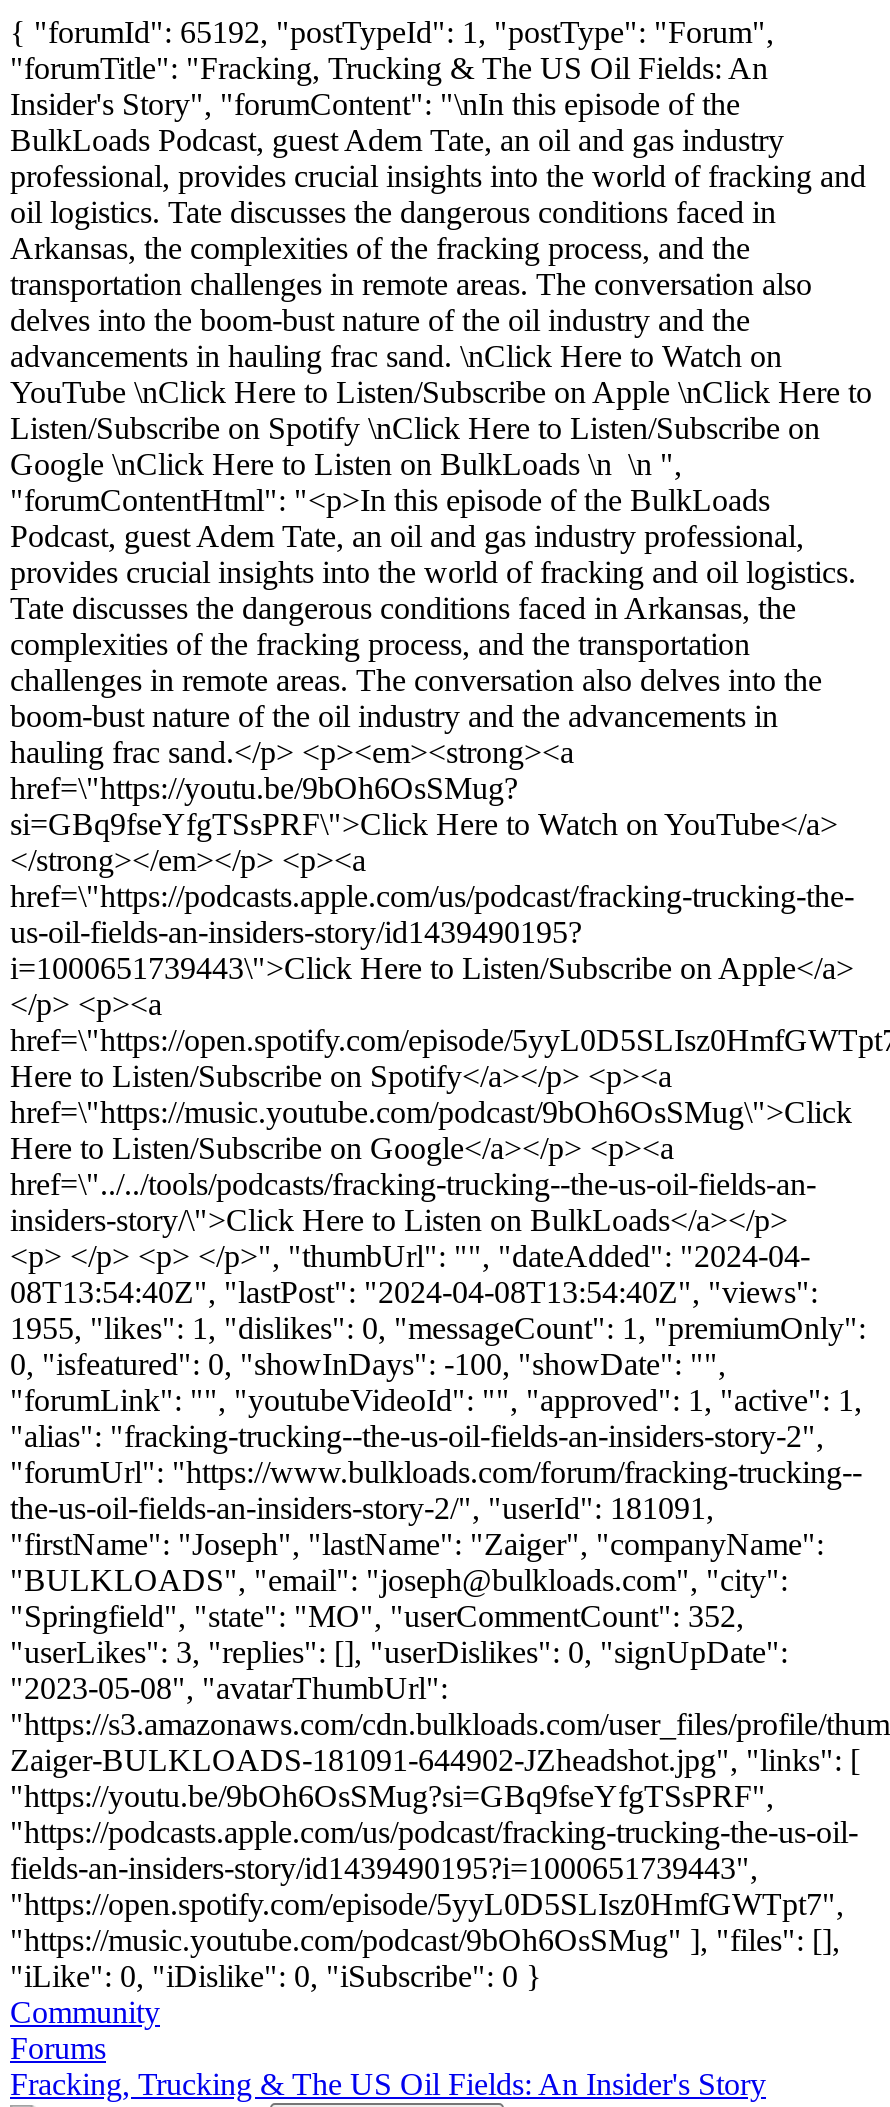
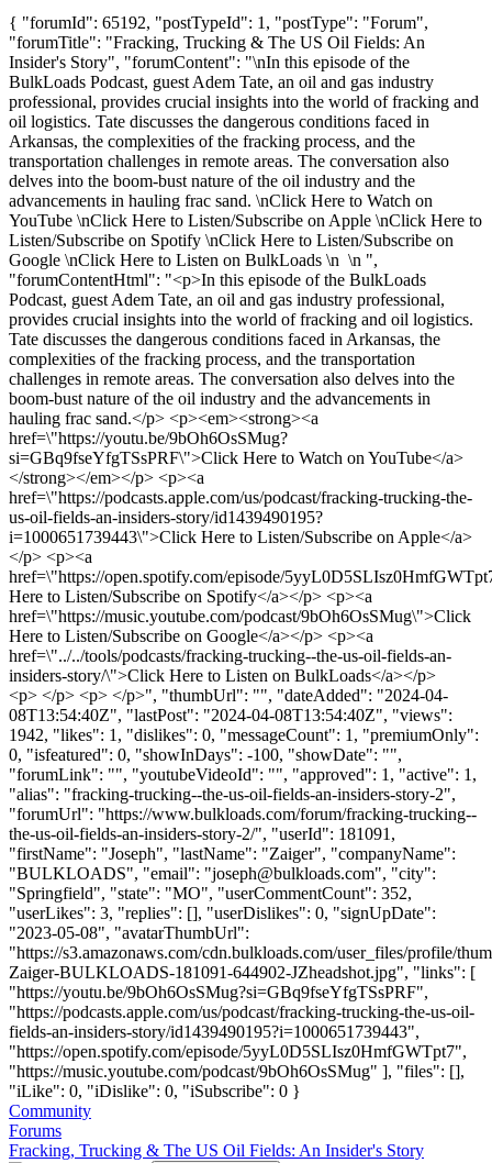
- 1955, "likes": 1, "dislikes": 0, "messageCount": 1, "premiumOnly":
+ 1942, "likes": 1, "dislikes": 0, "messageCount": 1, "premiumOnly":
